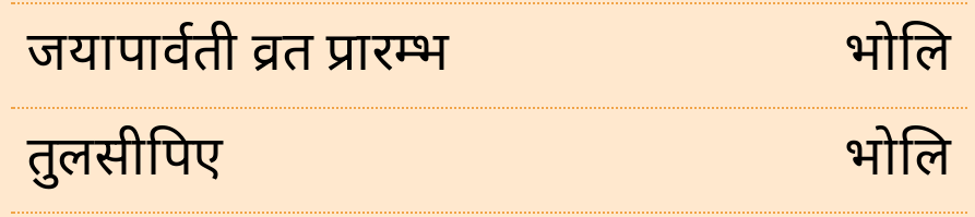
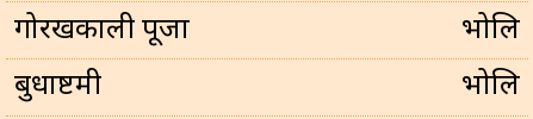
- जयापार्वती व्रत प्रारम्भ
+ गोरखकाली पूजा

- तुलसीपिए
+ बुधाष्टमी
